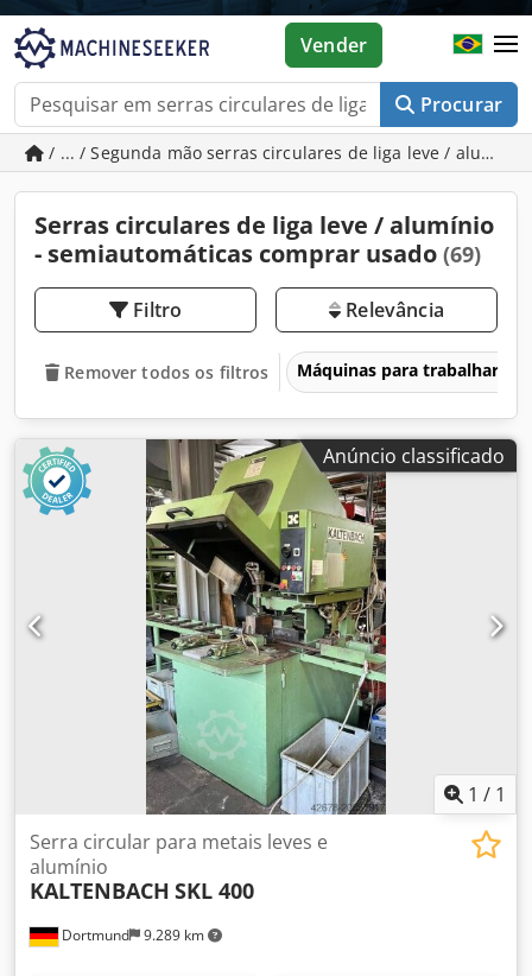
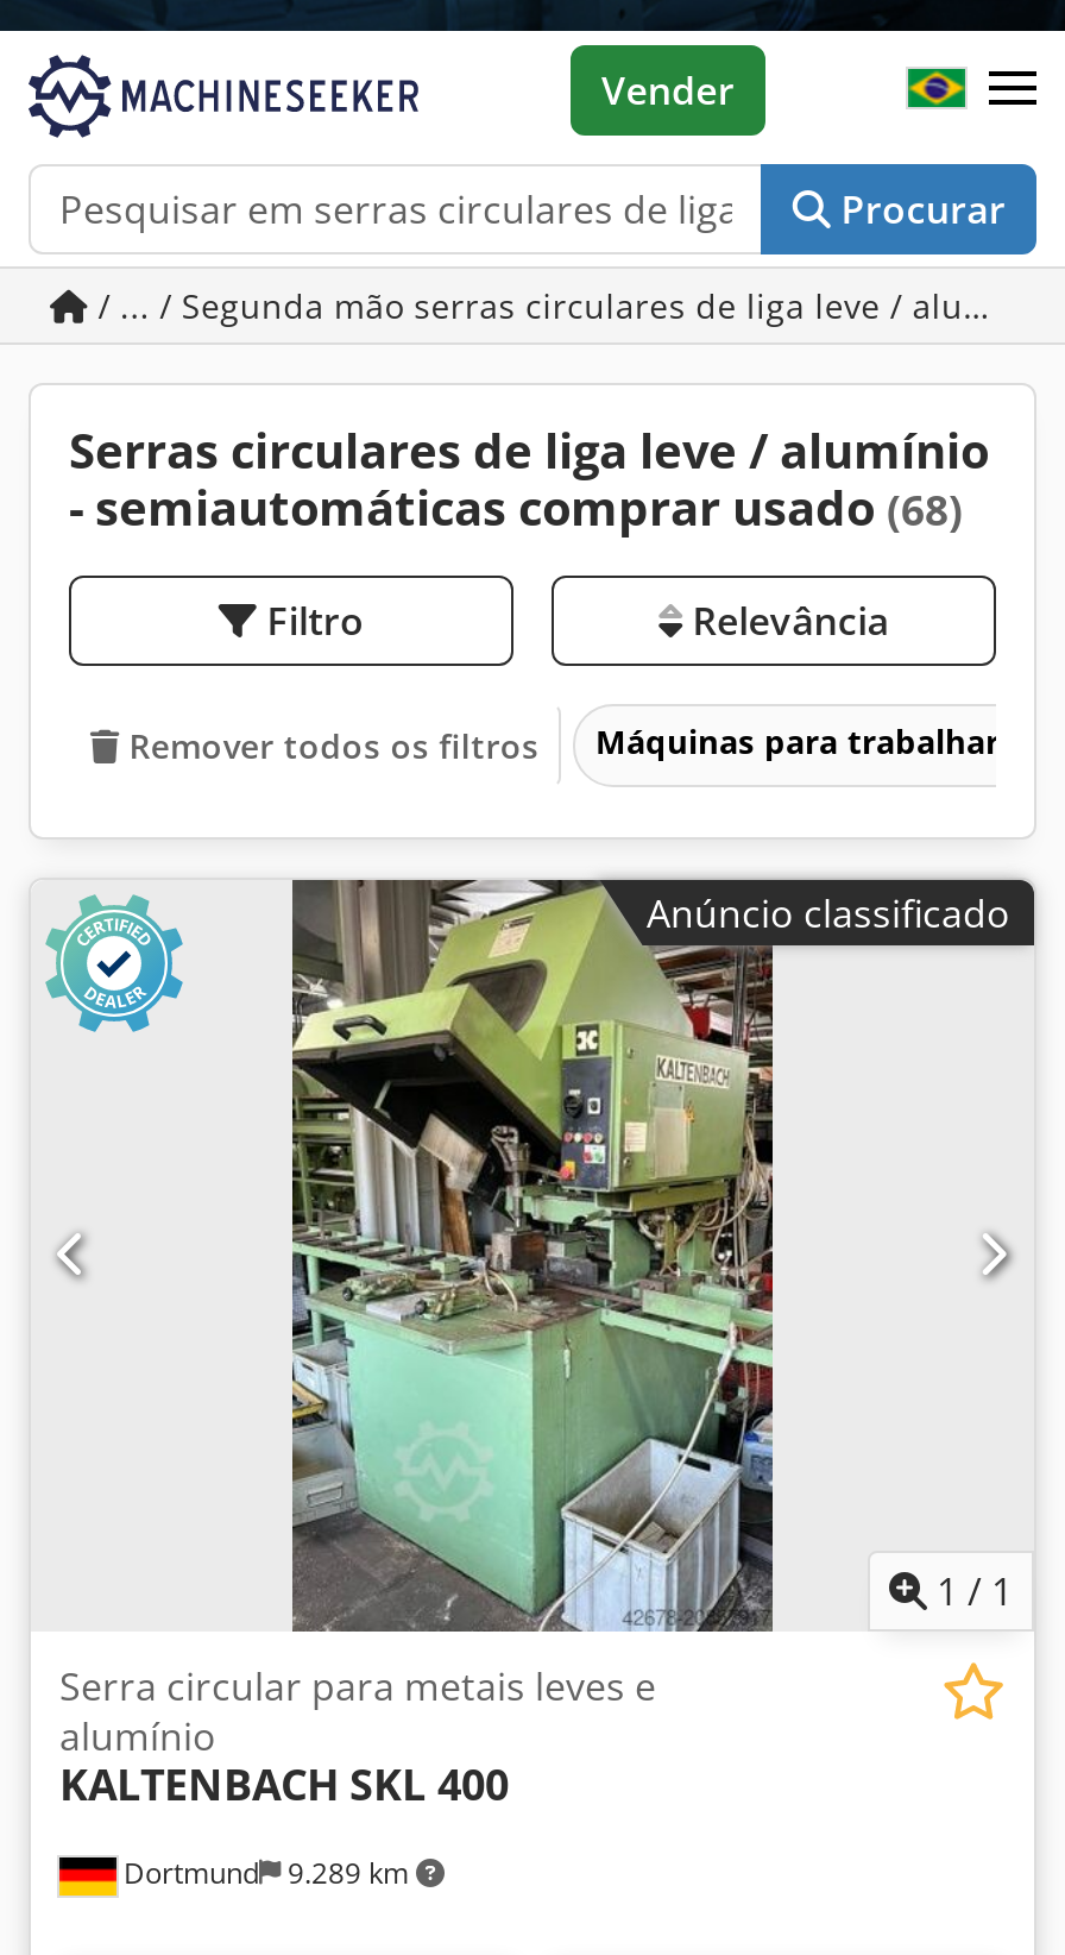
- - semiautomáticas comprar usado (69)
+ - semiautomáticas comprar usado (68)
